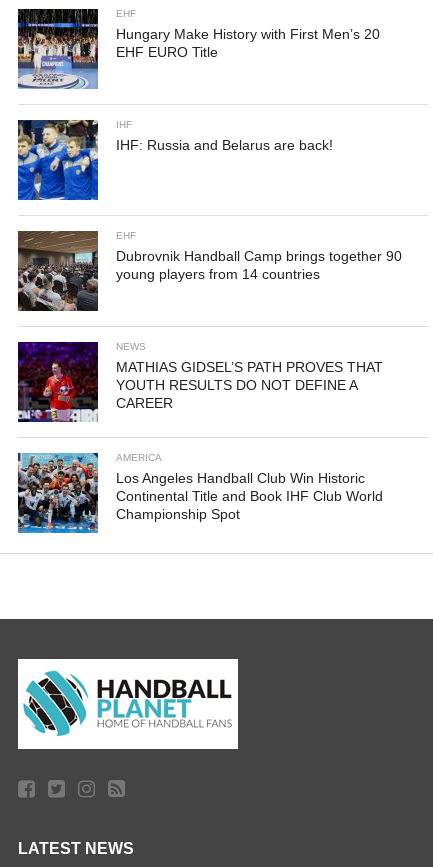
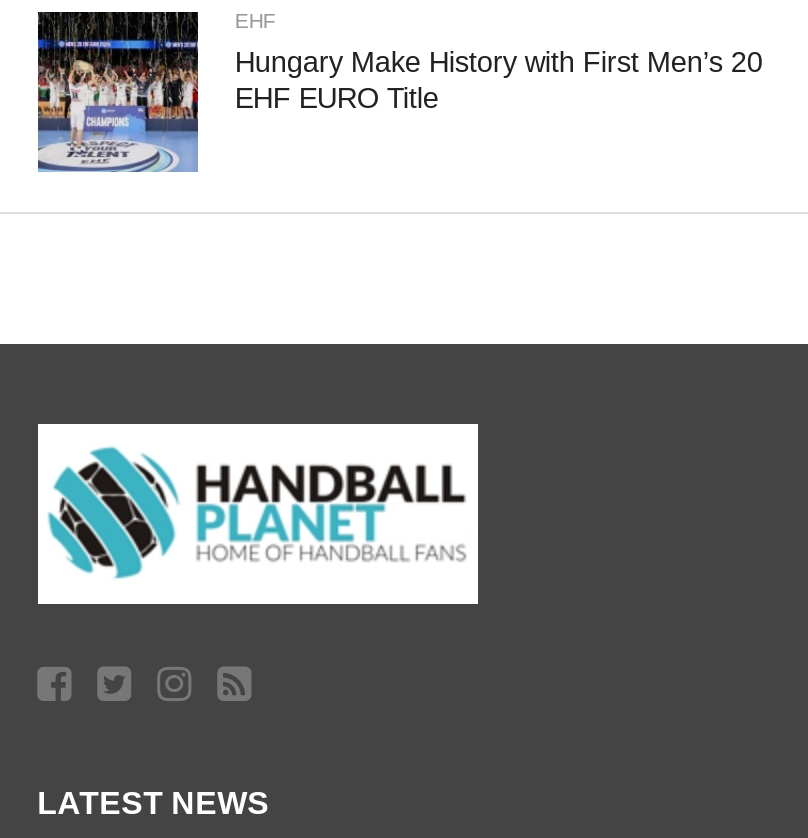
- [image]
- IHF
- IHF: Russia and Belarus are back!

- [image]
- EHF
- Dubrovnik Handball Camp brings together 90
- young players from 14 countries

- [image]
- NEWS
- MATHIAS GIDSEL’S PATH PROVES THAT
- YOUTH RESULTS DO NOT DEFINE A
- CAREER

- [image]
- AMERICA
- Los Angeles Handball Club Win Historic
- Continental Title and Book IHF Club World
- Championship Spot
